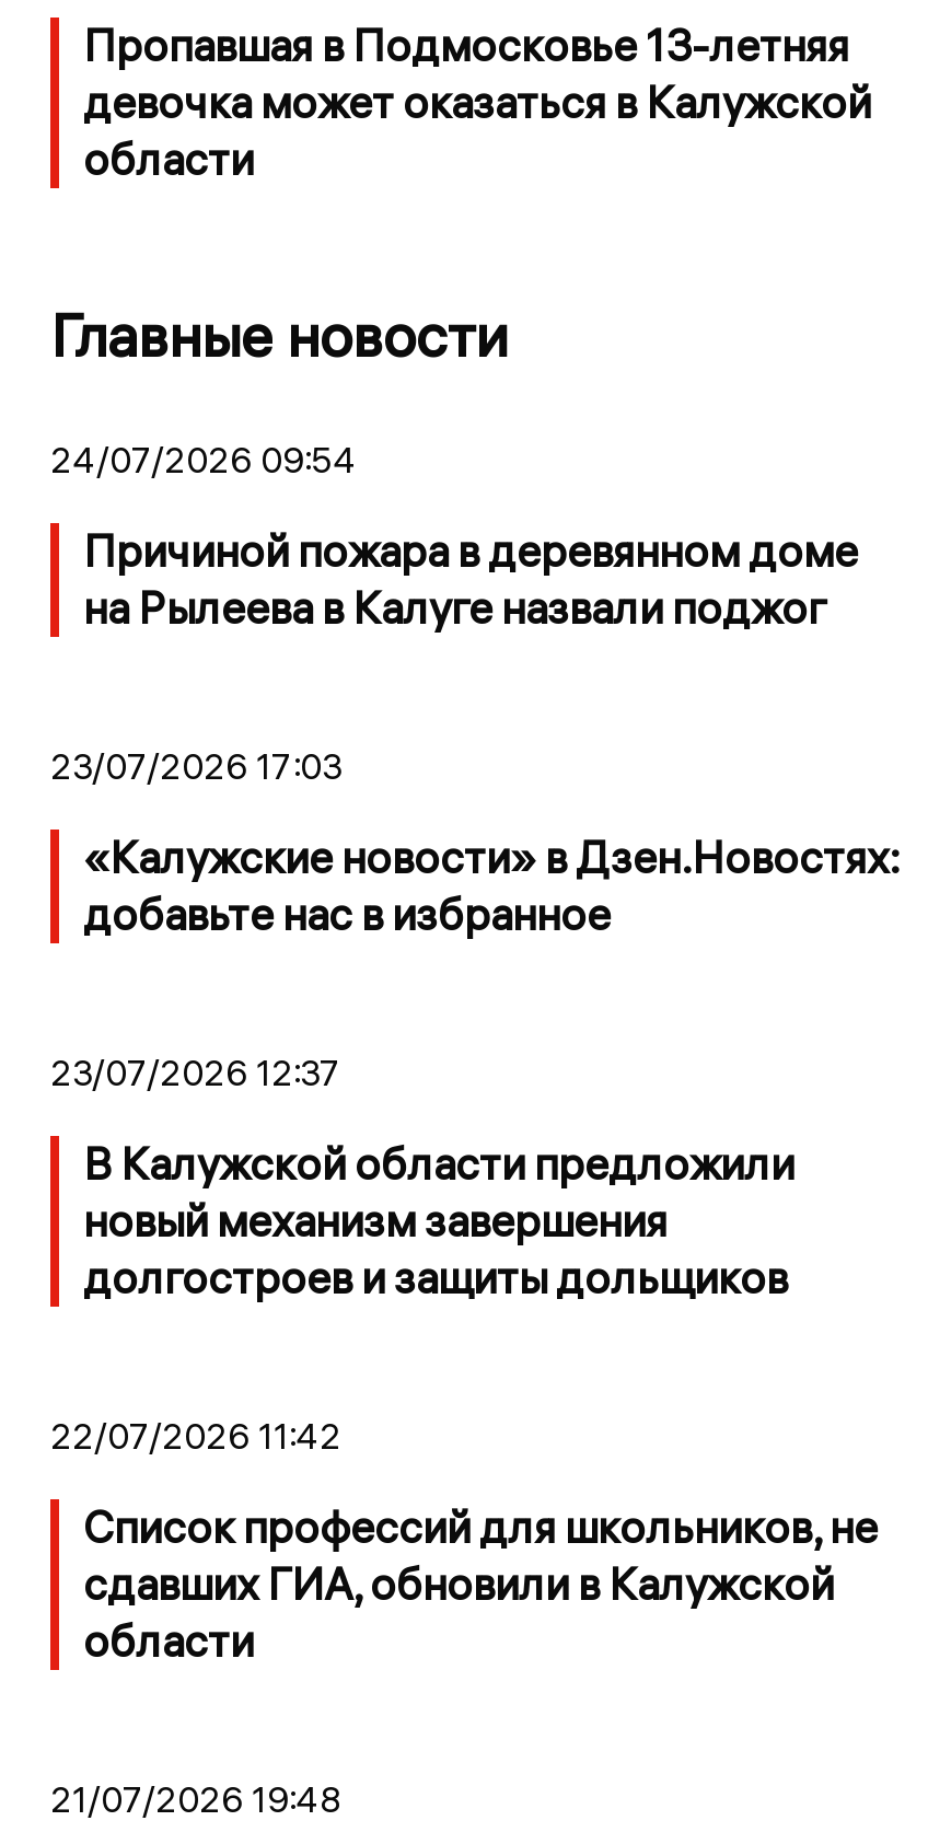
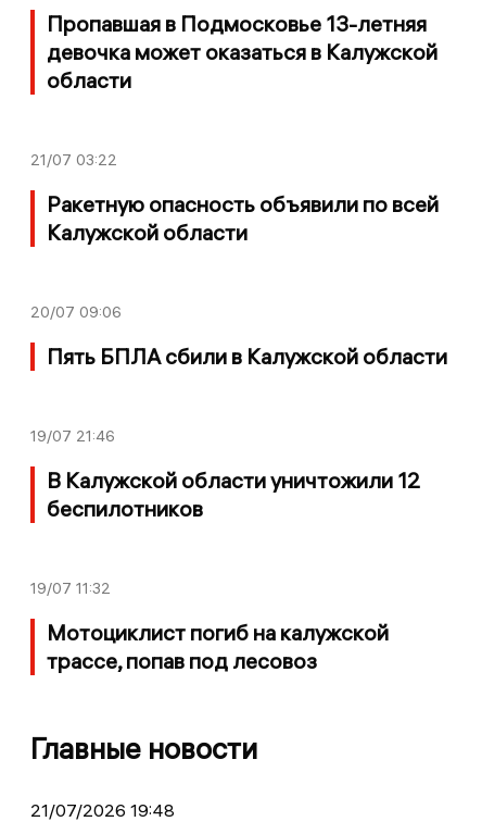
+ 21/07 03:22
+ Ракетную опасность объявили по всей
+ Калужской области
+ 20/07 09:06
+ Пять БПЛА сбили в Калужской области
+ 19/07 21:46
+ В Калужской области уничтожили 12
+ беспилотников
+ 19/07 11:32
+ Мотоциклист погиб на калужской
+ трассе, попав под лесовоз

moved down: Главные новости

- 24/07/2026 09:54
- Причиной пожара в деревянном доме
- на Рылеева в Калуге назвали поджог
- 23/07/2026 17:03
- «Калужские новости» в Дзен.Новостях:
- добавьте нас в избранное
- 23/07/2026 12:37
- В Калужской области предложили
- новый механизм завершения
- долгостроев и защиты дольщиков
- 22/07/2026 11:42
- Список профессий для школьников, не
- сдавших ГИА, обновили в Калужской
- области
